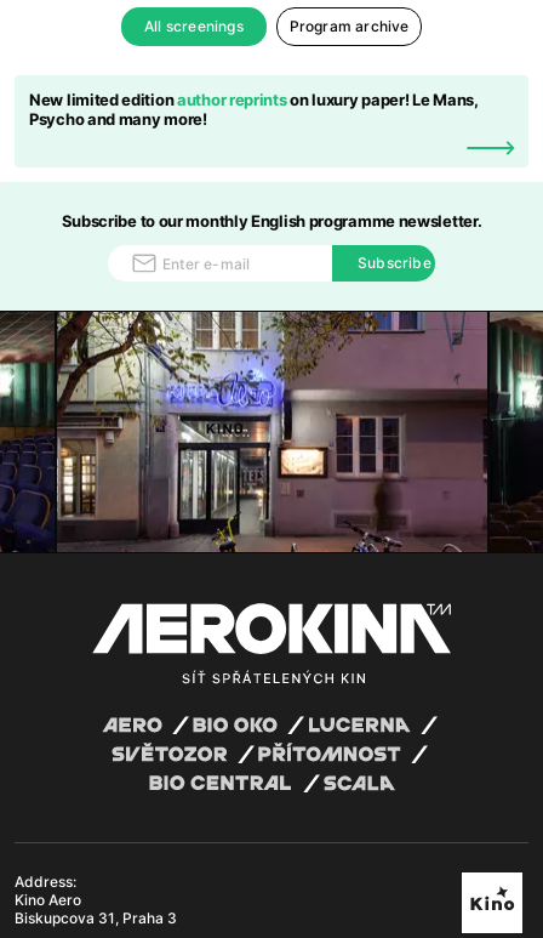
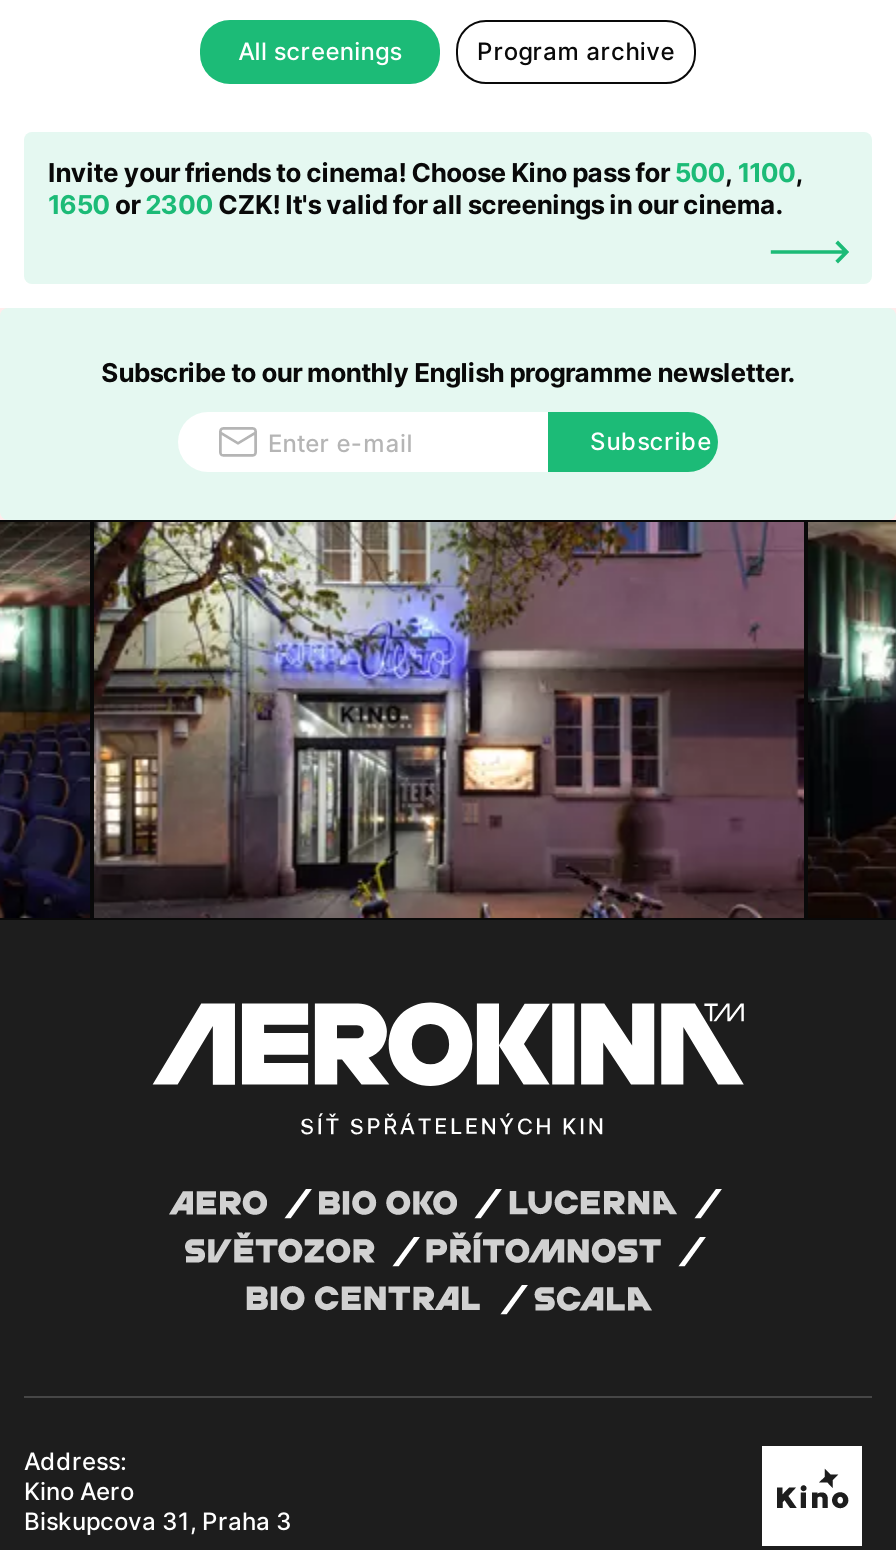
- New limited edition author reprintson luxury paper! Le Mans,
- Psycho and many more!
+ Invite your friends to cinema! Choose Kino pass for 500, 1100,
+ 1650 or 2300 CZK! It's valid for all screenings in our cinema.
